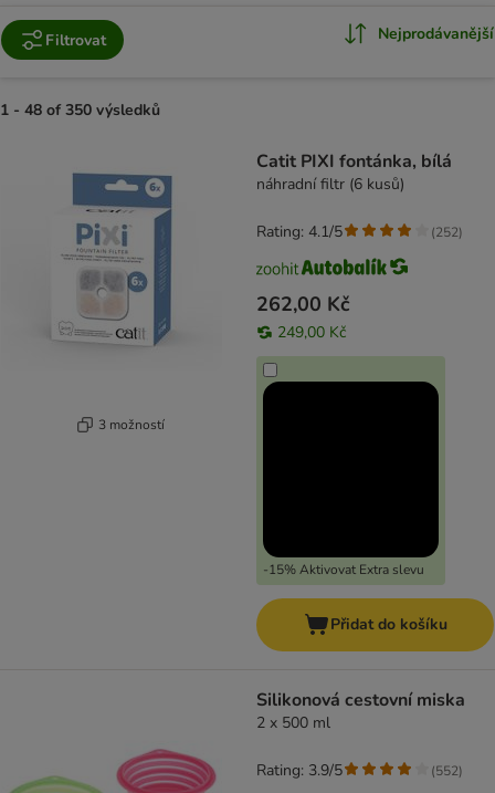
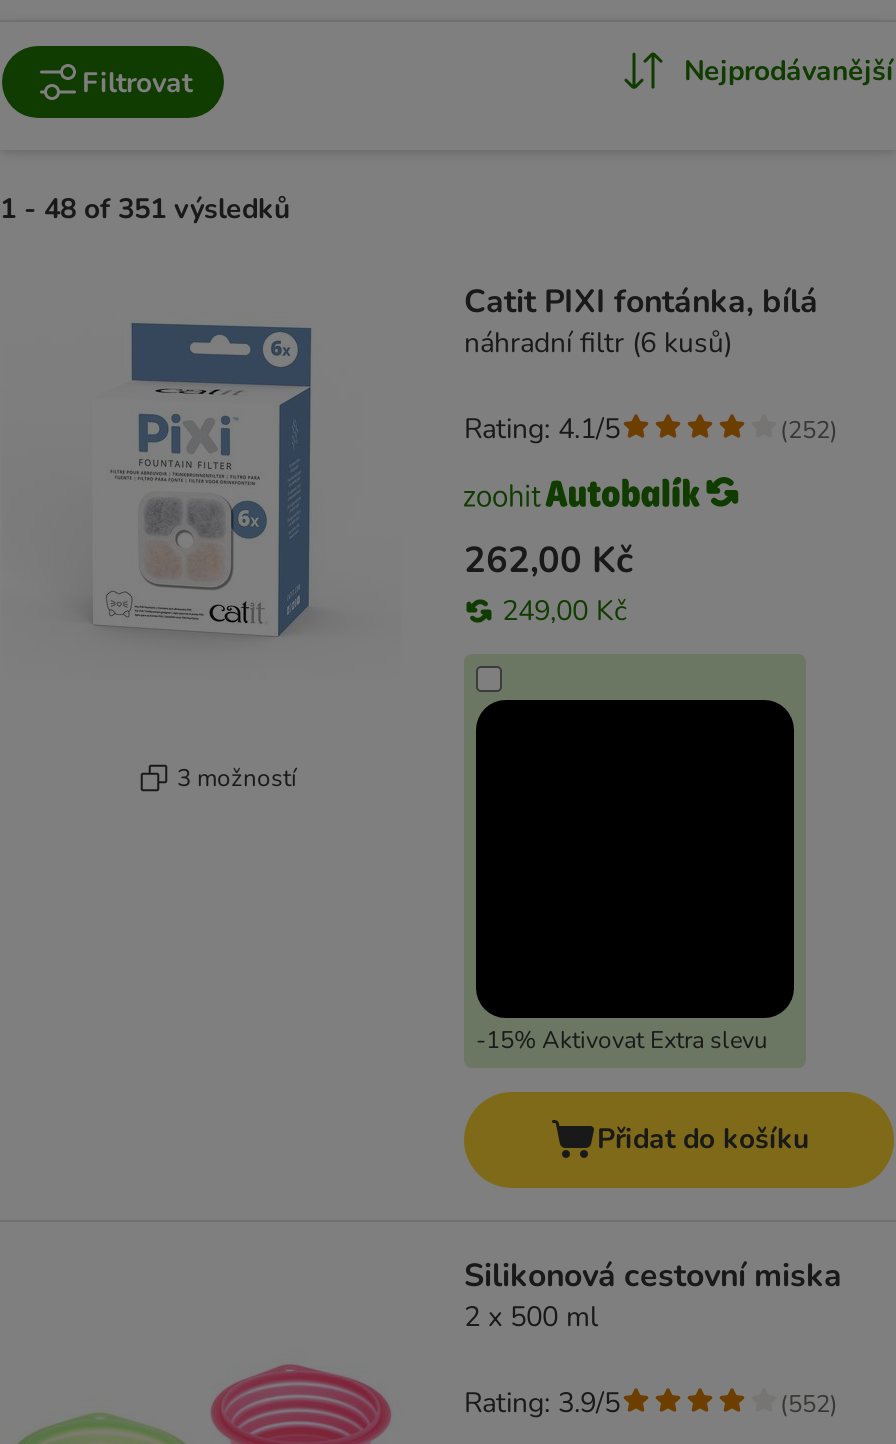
- 1 - 48 of 350 výsledků
+ 1 - 48 of 351 výsledků
